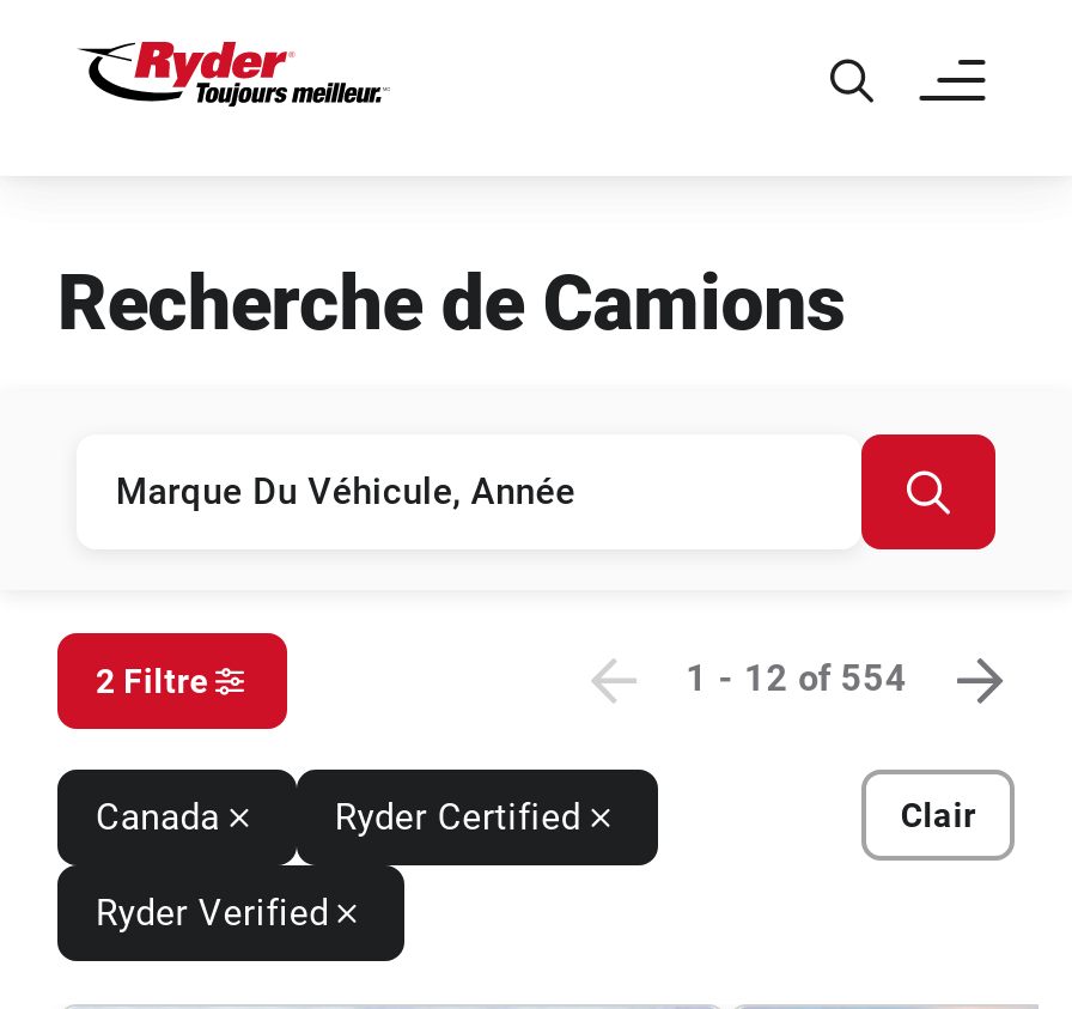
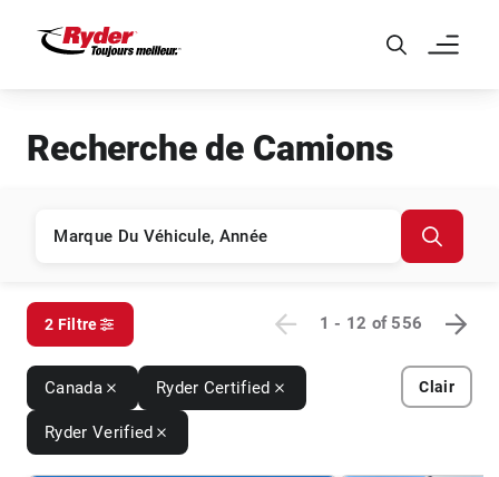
- 1 - 12 of 554
+ 1 - 12 of 556
